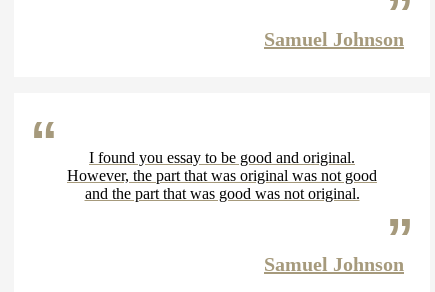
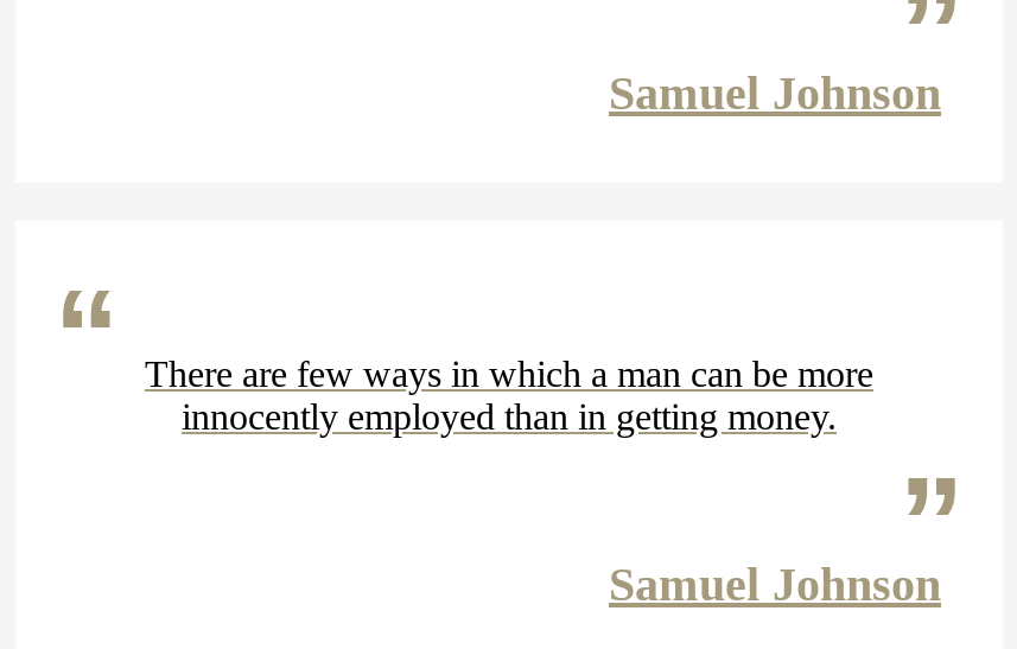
- I found you essay to be good and original.
- However, the part that was original was not good
- and the part that was good was not original.
+ There are few ways in which a man can be more
+ innocently employed than in getting money.
